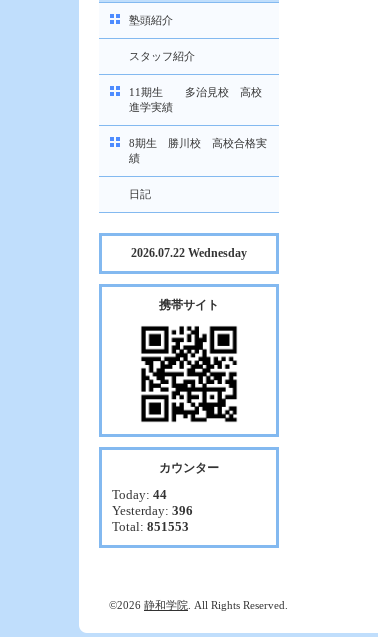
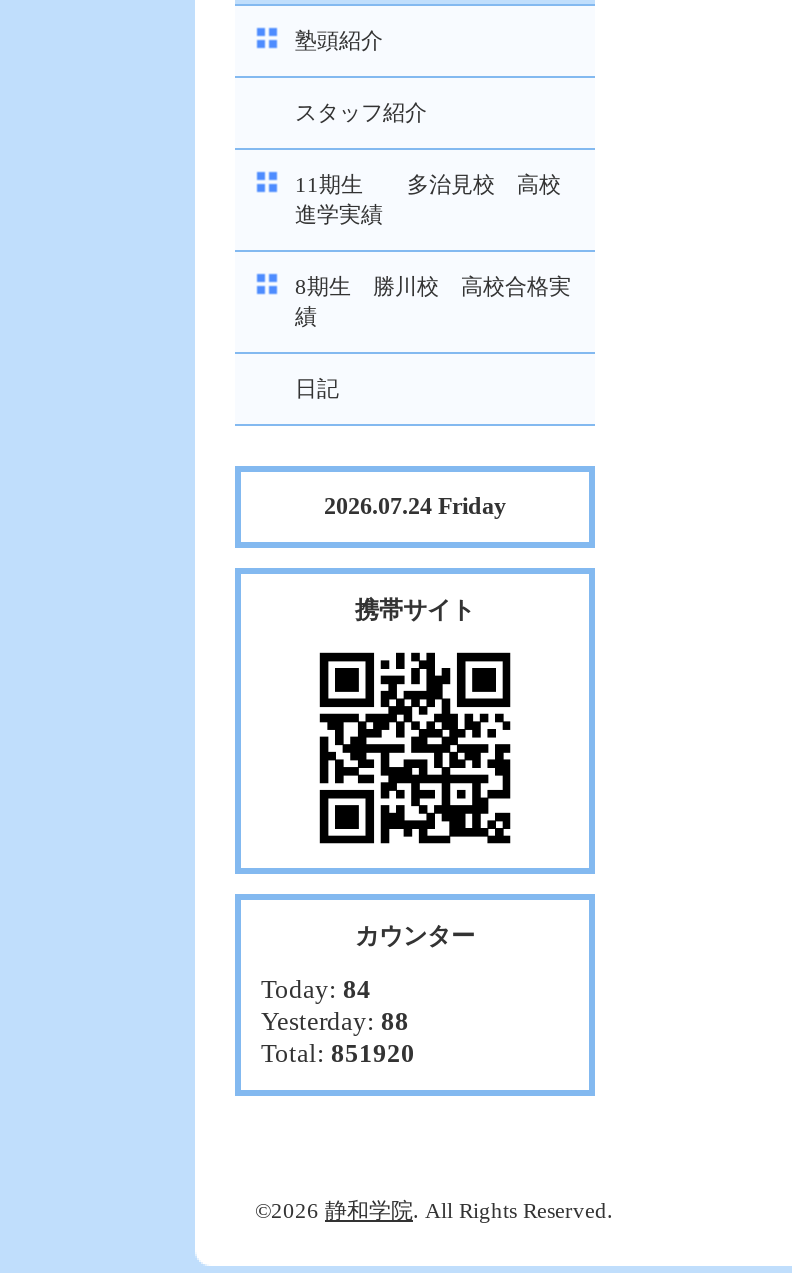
- 2026.07.22 Wednesday
+ 2026.07.24 Friday

- Today: 44
+ Today: 84

- Yesterday: 396
+ Yesterday: 88

- Total: 851553
+ Total: 851920
